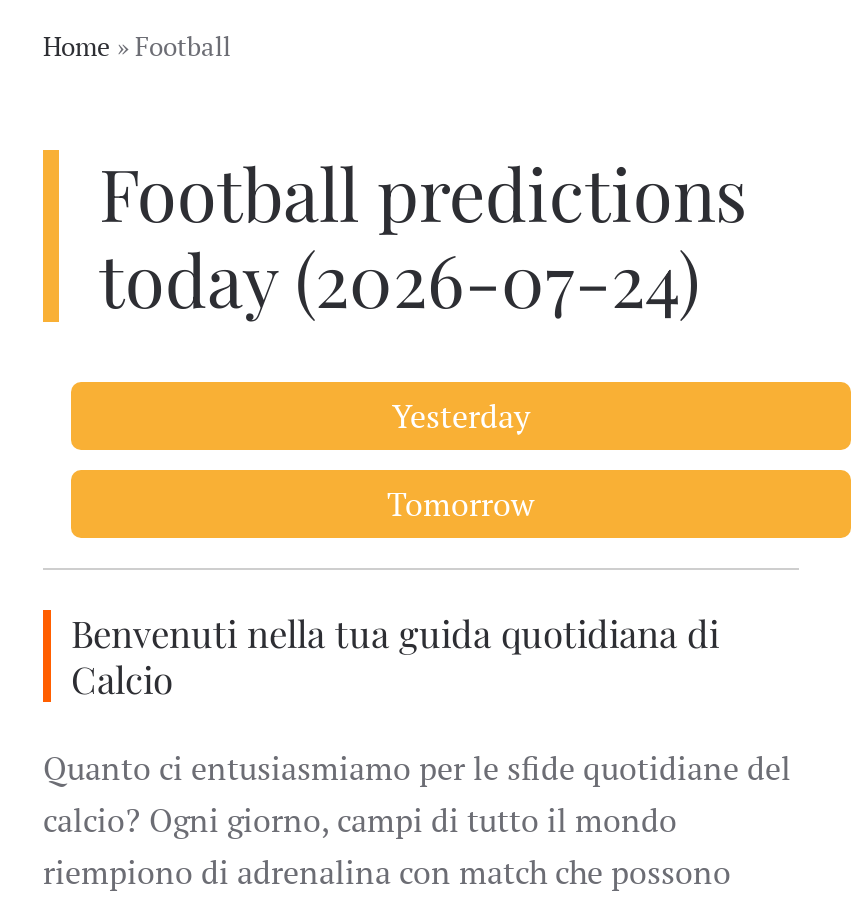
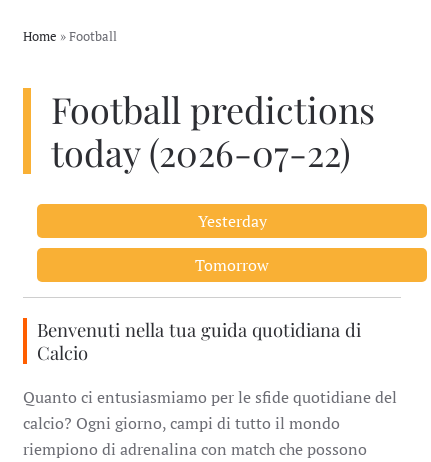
- today (2026-07-24)
+ today (2026-07-22)
